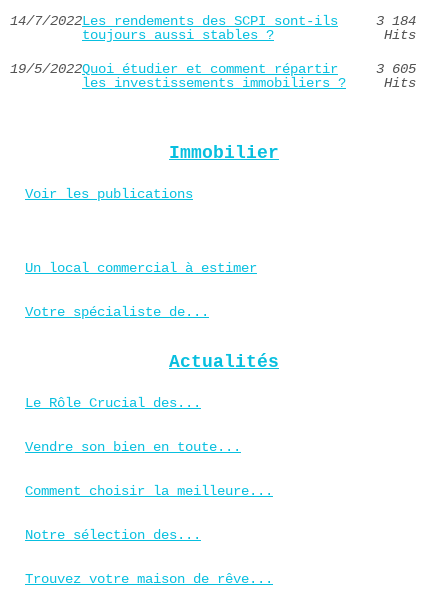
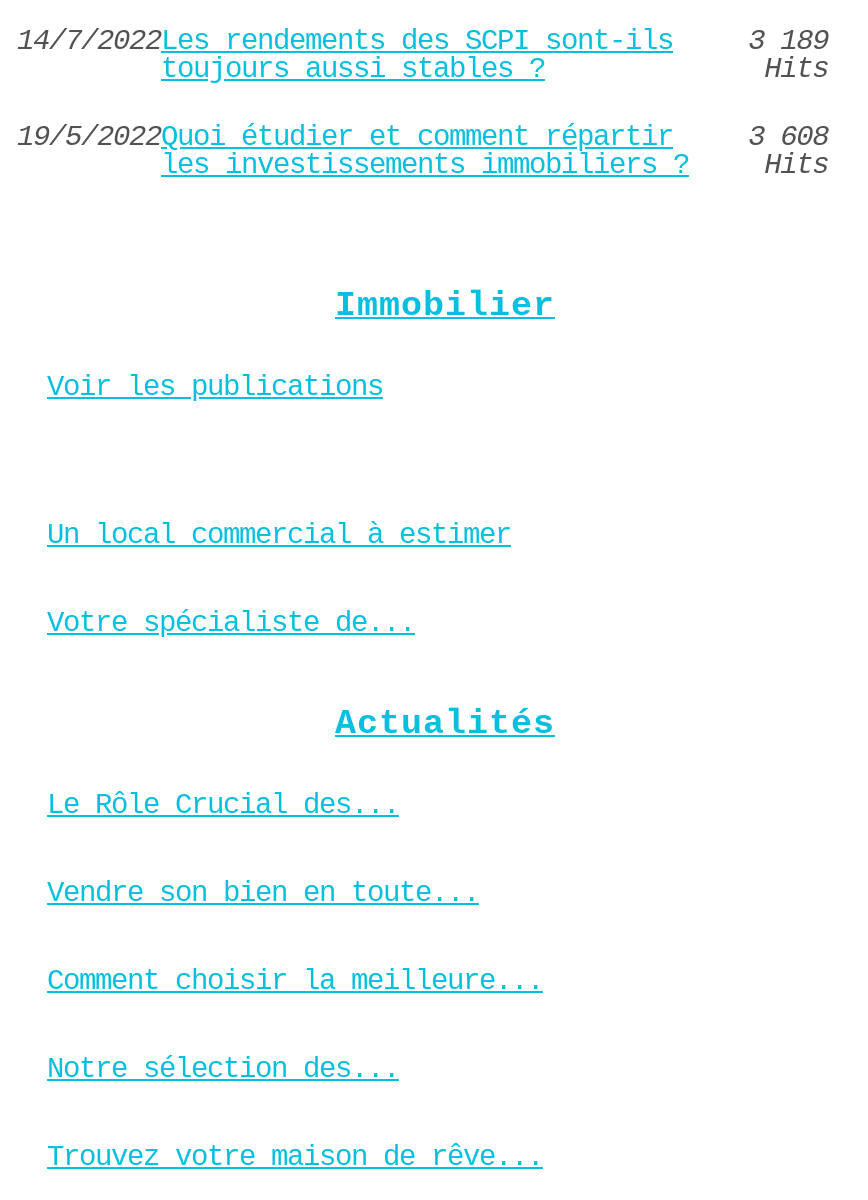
- 3 184
+ 3 189

- 3 605
+ 3 608
